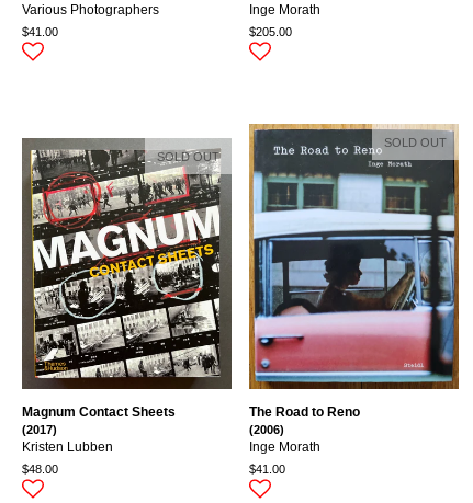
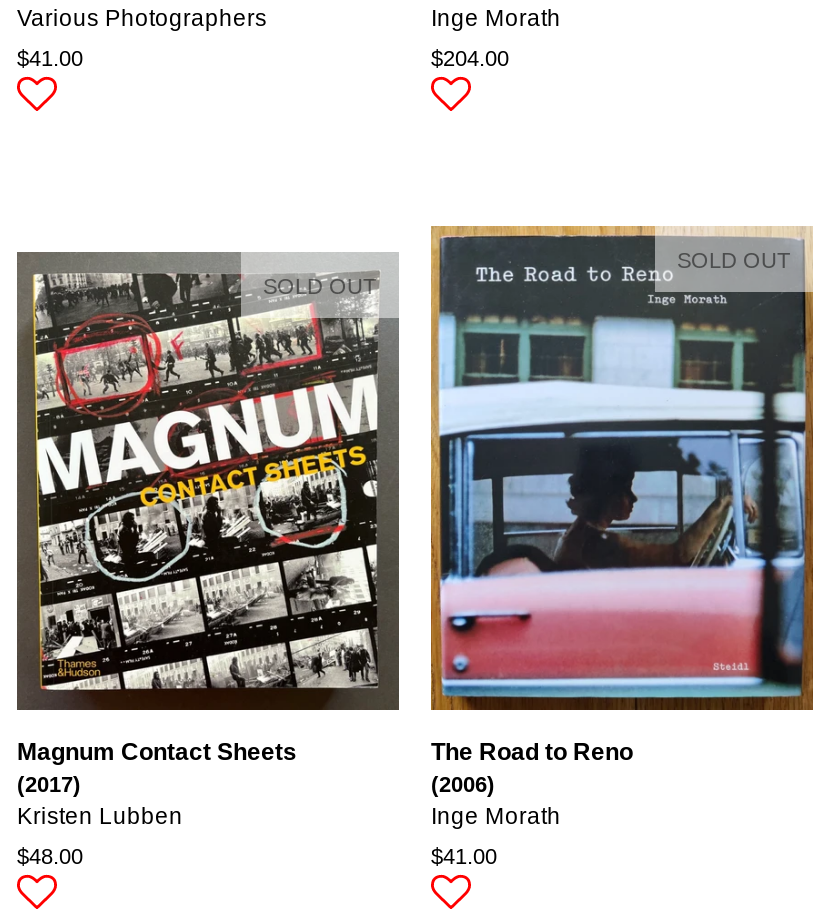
- $205.00
+ $204.00
